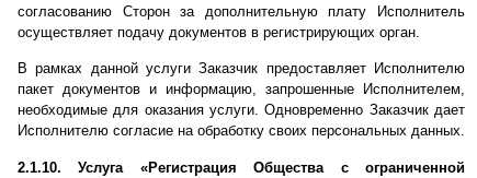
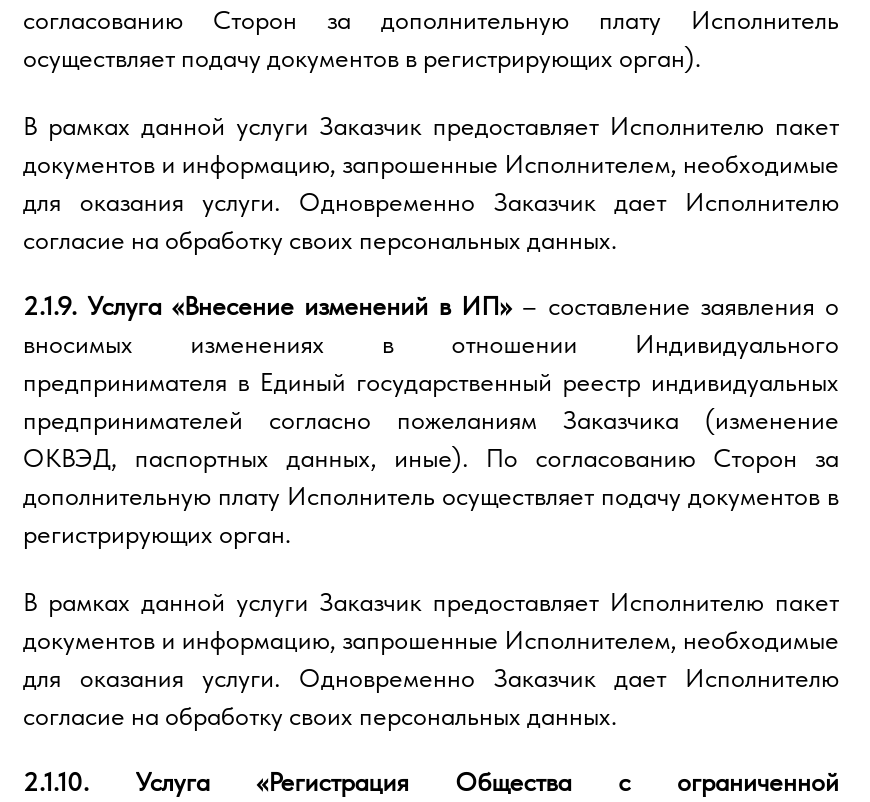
- осуществляет подачу документов в регистрирующих орган.
- В рамках данной услуги Заказчик предоставляет Исполнителю
- пакет документов и информацию, запрошенные Исполнителем,
- необходимые для оказания услуги. Одновременно Заказчик дает
- Исполнителю согласие на обработку своих персональных данных.
+ осуществляет подачу документов в регистрирующих орган).
+ В рамках данной услуги Заказчик предоставляет Исполнителю пакет
+ документов и информацию, запрошенные Исполнителем, необходимые
+ для оказания услуги. Одновременно Заказчик дает Исполнителю
+ согласие на обработку своих персональных данных.
+ 2.1.9. Услуга «Внесение изменений в ИП» – составление заявления о
+ вносимых изменениях в отношении Индивидуального
+ предпринимателя в Единый государственный реестр индивидуальных
+ предпринимателей согласно пожеланиям Заказчика (изменение
+ ОКВЭД, паспортных данных, иные). По согласованию Сторон за
+ дополнительную плату Исполнитель осуществляет подачу документов в
+ регистрирующих орган.
+ В рамках данной услуги Заказчик предоставляет Исполнителю пакет
+ документов и информацию, запрошенные Исполнителем, необходимые
+ для оказания услуги. Одновременно Заказчик дает Исполнителю
+ согласие на обработку своих персональных данных.
